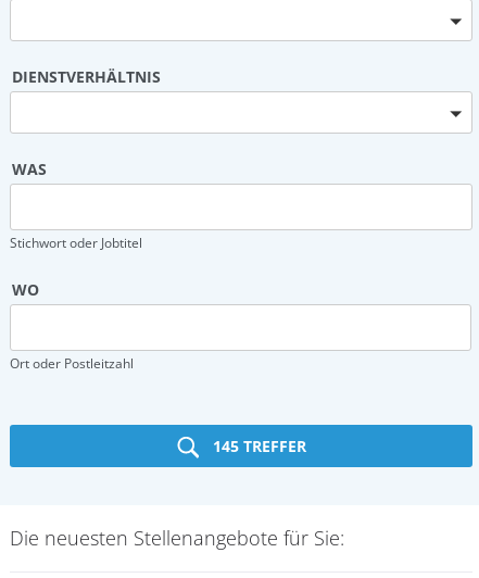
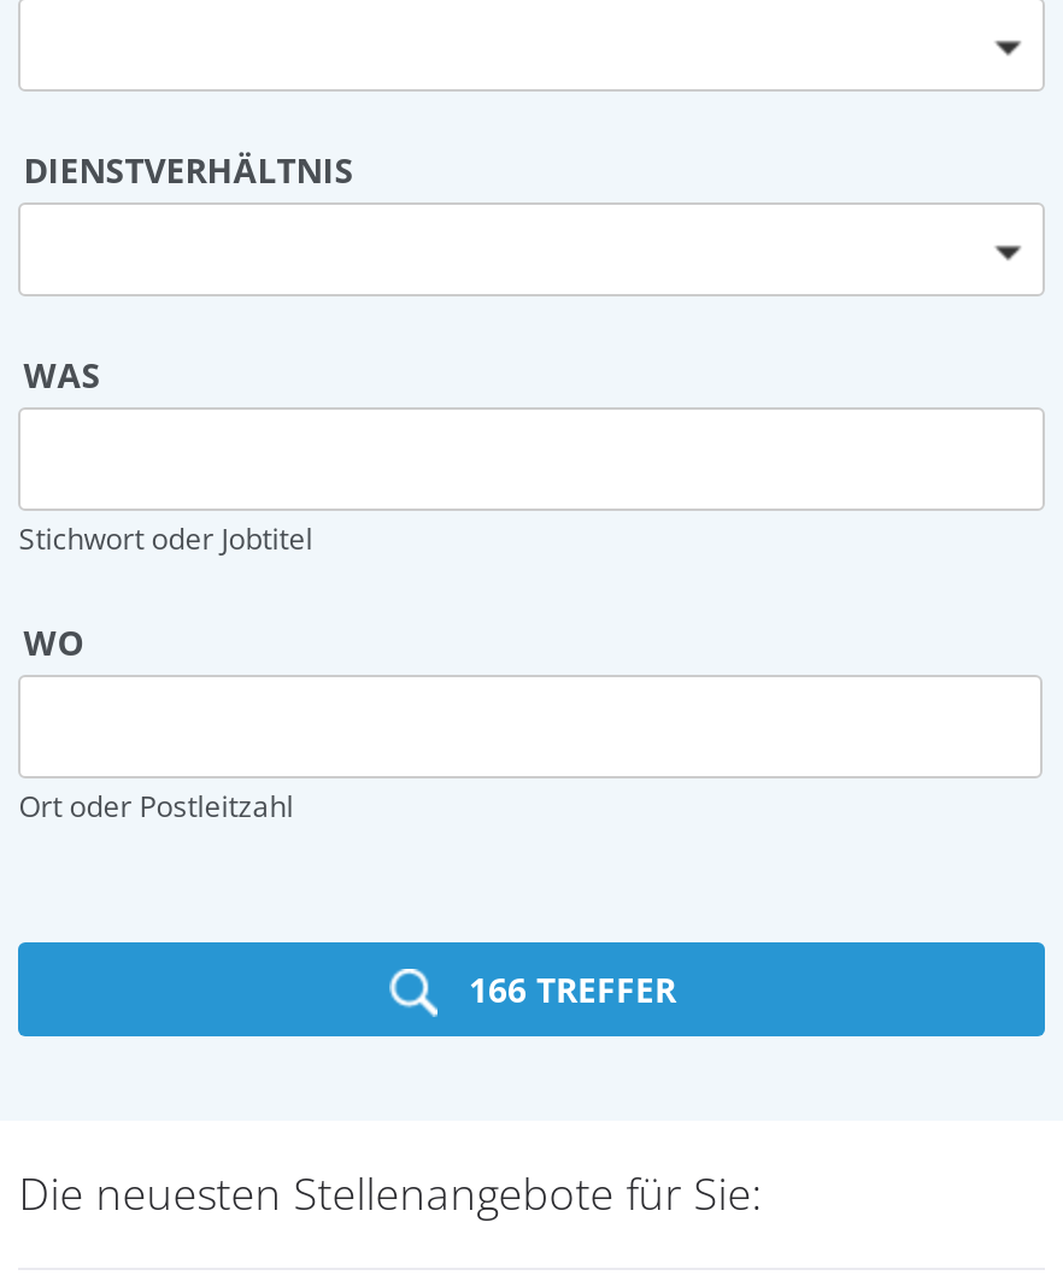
- 145 TREFFER
+ 166 TREFFER
